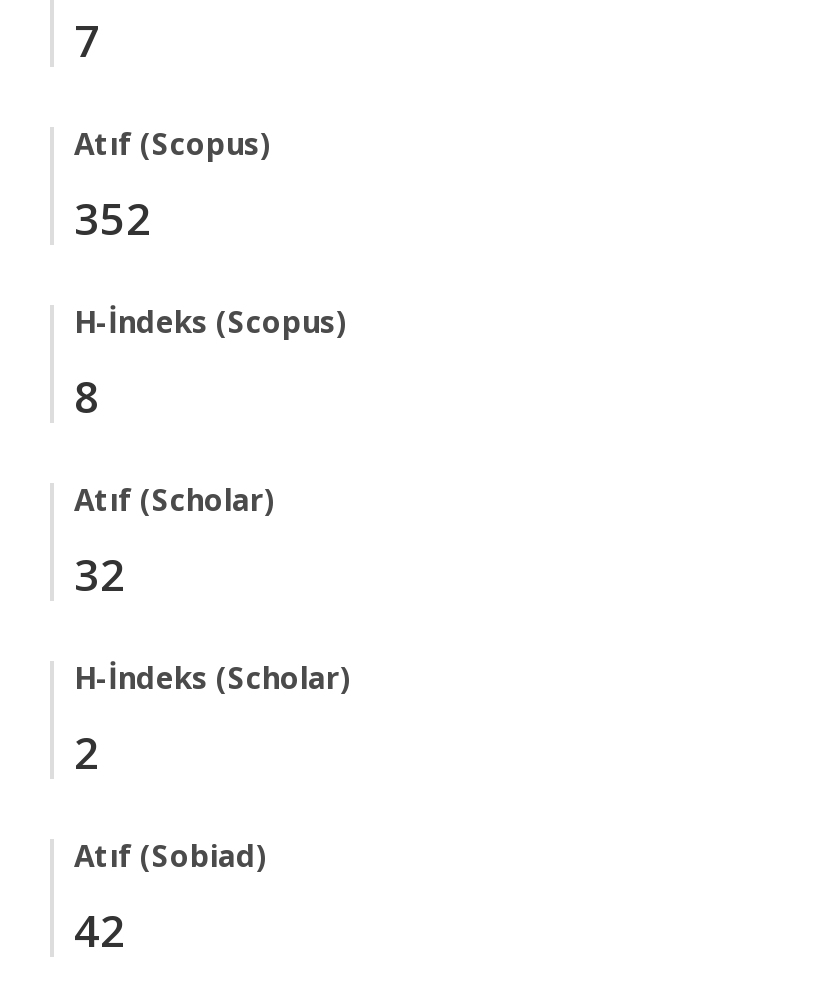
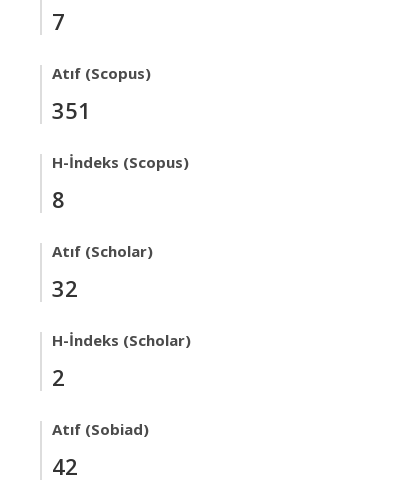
- 352
+ 351
